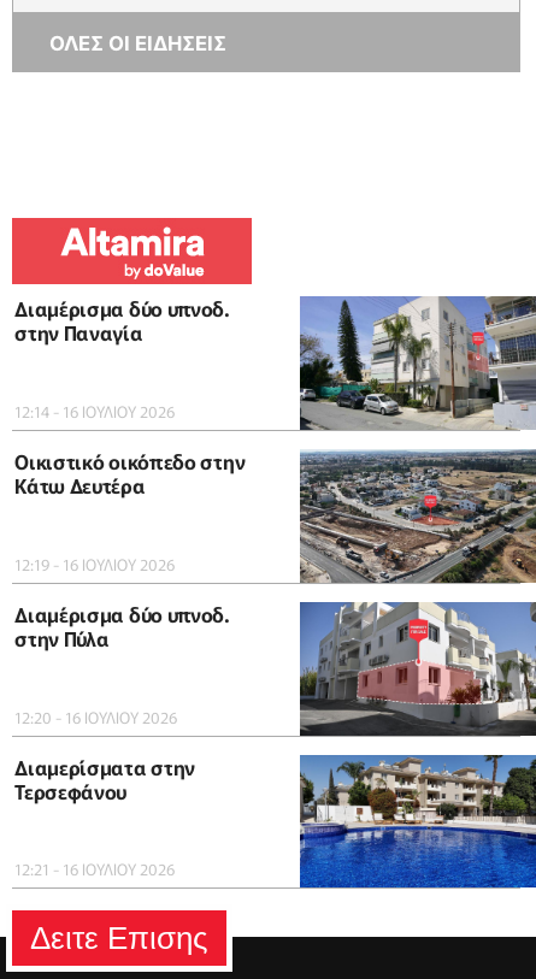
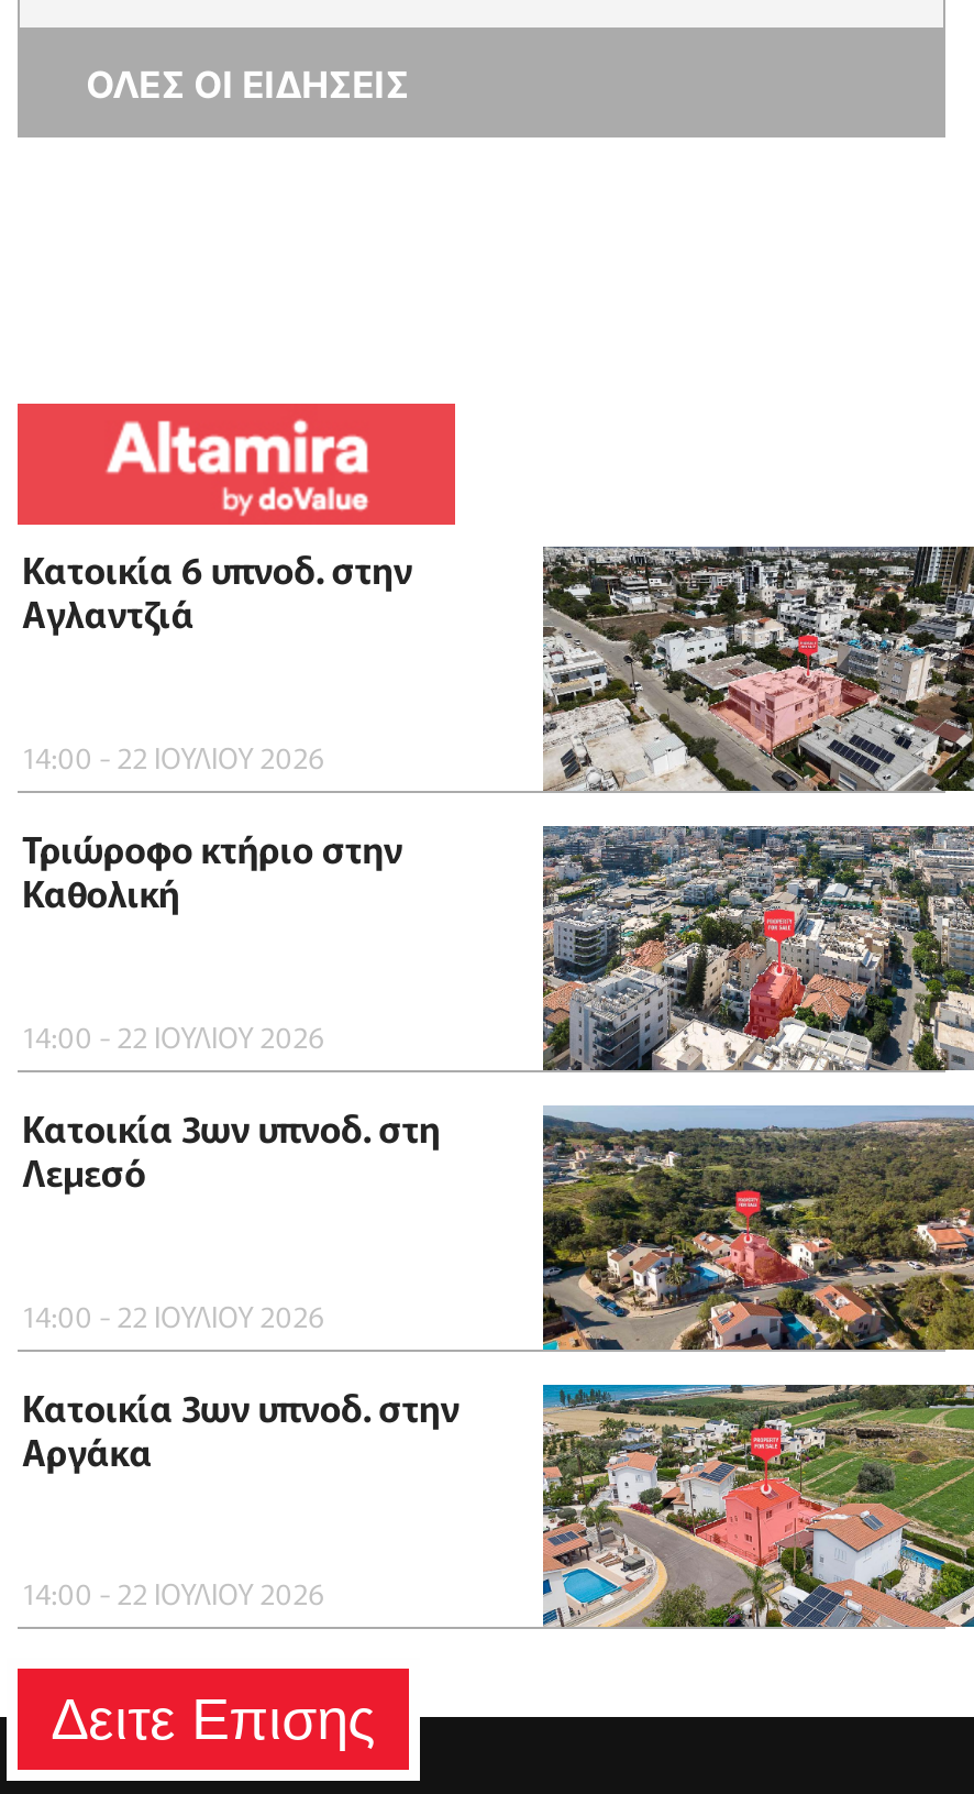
- Διαμέρισμα δύο υπνοδ.
- στην Παναγία
+ Κατοικία 6 υπνοδ. στην
+ Αγλαντζιά

- [image]
+ [image]

- 12:14 - 16 ΙΟΥΛΙΟΥ 2026
+ 14:00 - 22 ΙΟΥΛΙΟΥ 2026

- Οικιστικό οικόπεδο στην
- Κάτω Δευτέρα
+ Τριώροφο κτήριο στην
+ Καθολική

- [image]
+ [image]

- 12:19 - 16 ΙΟΥΛΙΟΥ 2026
+ 14:00 - 22 ΙΟΥΛΙΟΥ 2026

- Διαμέρισμα δύο υπνοδ.
- στην Πύλα
+ Κατοικία 3ων υπνοδ. στη
+ Λεμεσό

- [image]
+ [image]

- 12:20 - 16 ΙΟΥΛΙΟΥ 2026
+ 14:00 - 22 ΙΟΥΛΙΟΥ 2026

- Διαμερίσματα στην
- Τερσεφάνου
+ Κατοικία 3ων υπνοδ. στην
+ Αργάκα

- [image]
+ [image]

- 12:21 - 16 ΙΟΥΛΙΟΥ 2026
+ 14:00 - 22 ΙΟΥΛΙΟΥ 2026
